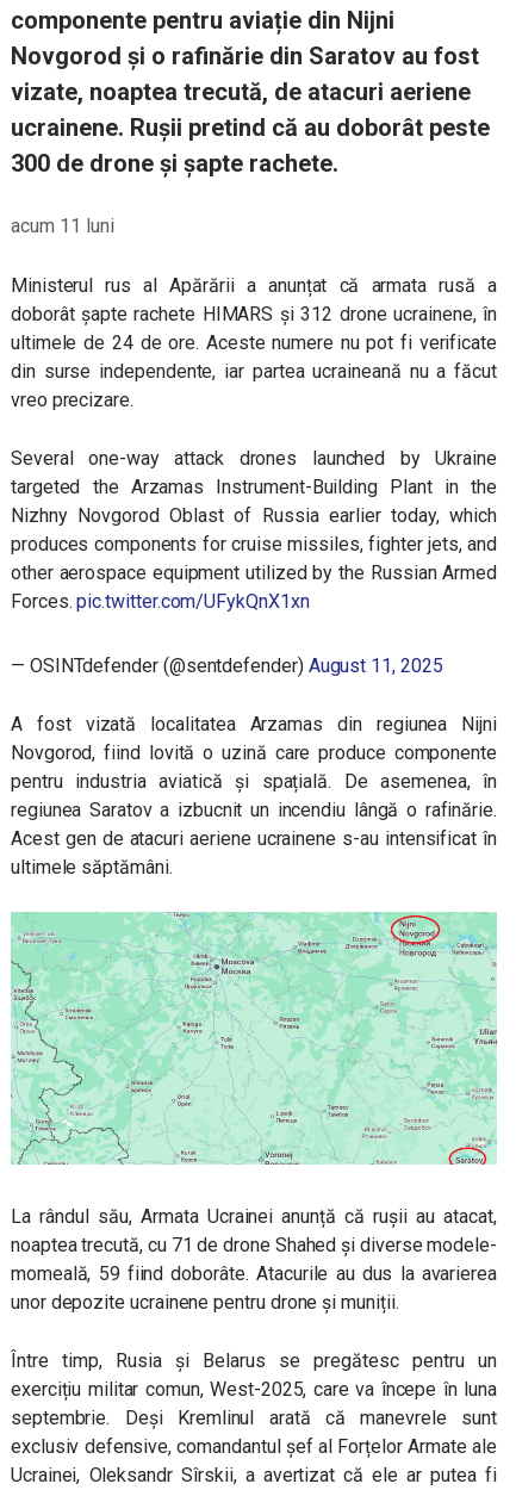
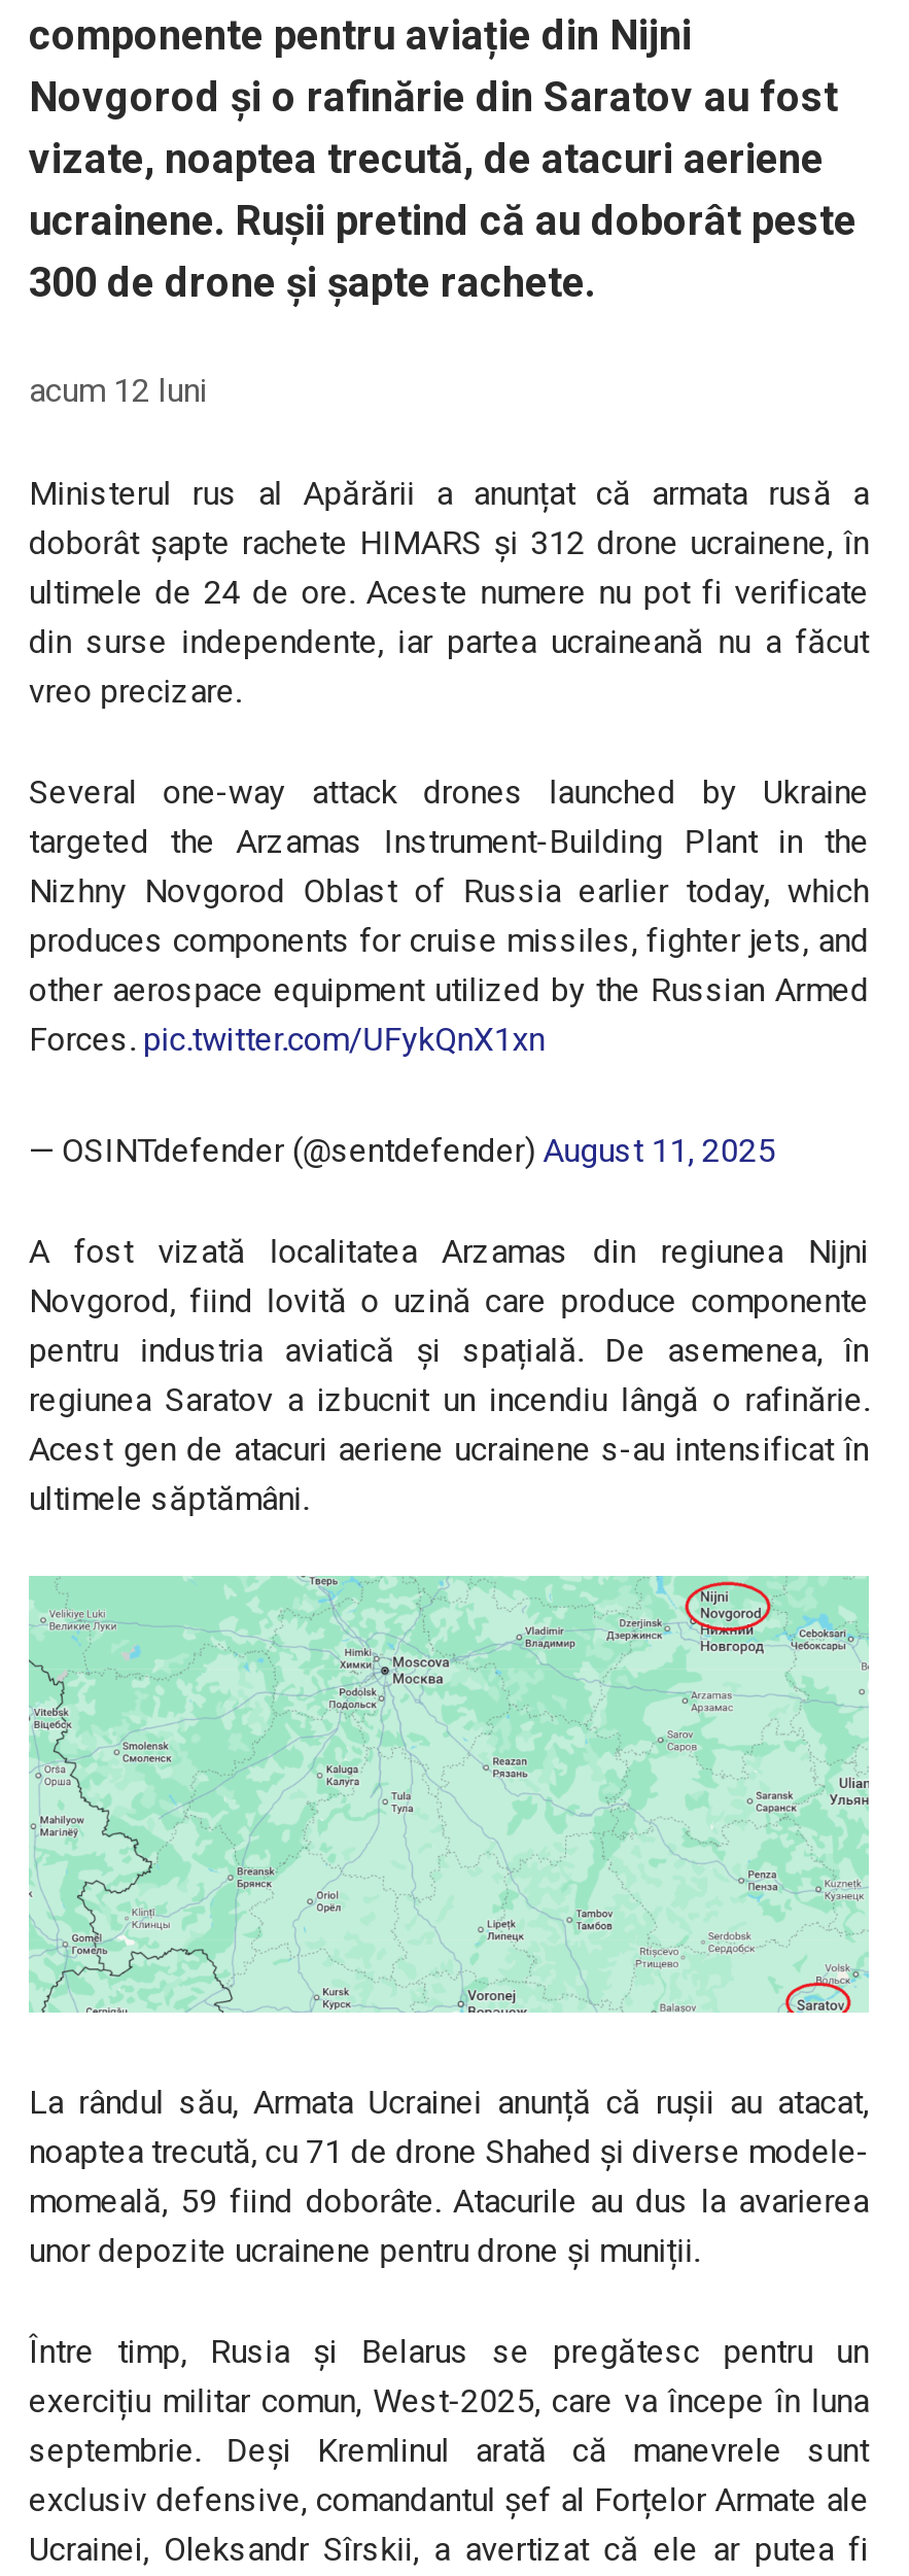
- acum 11 luni
+ acum 12 luni
